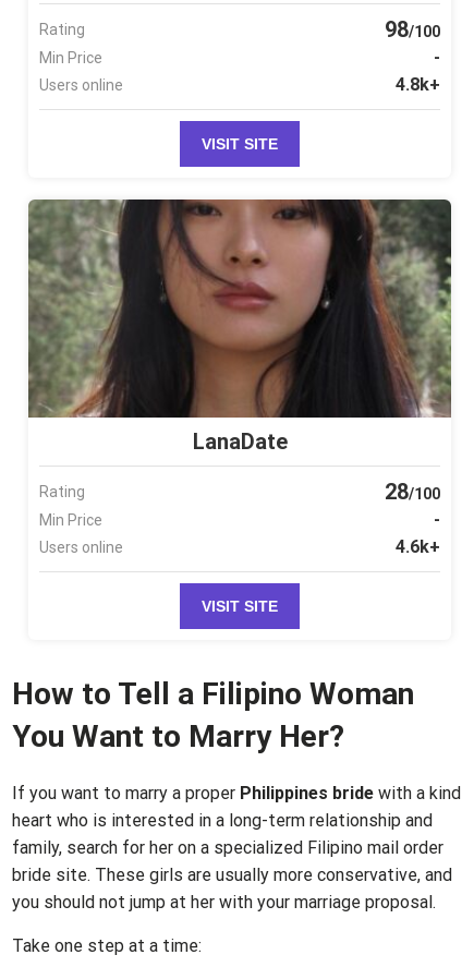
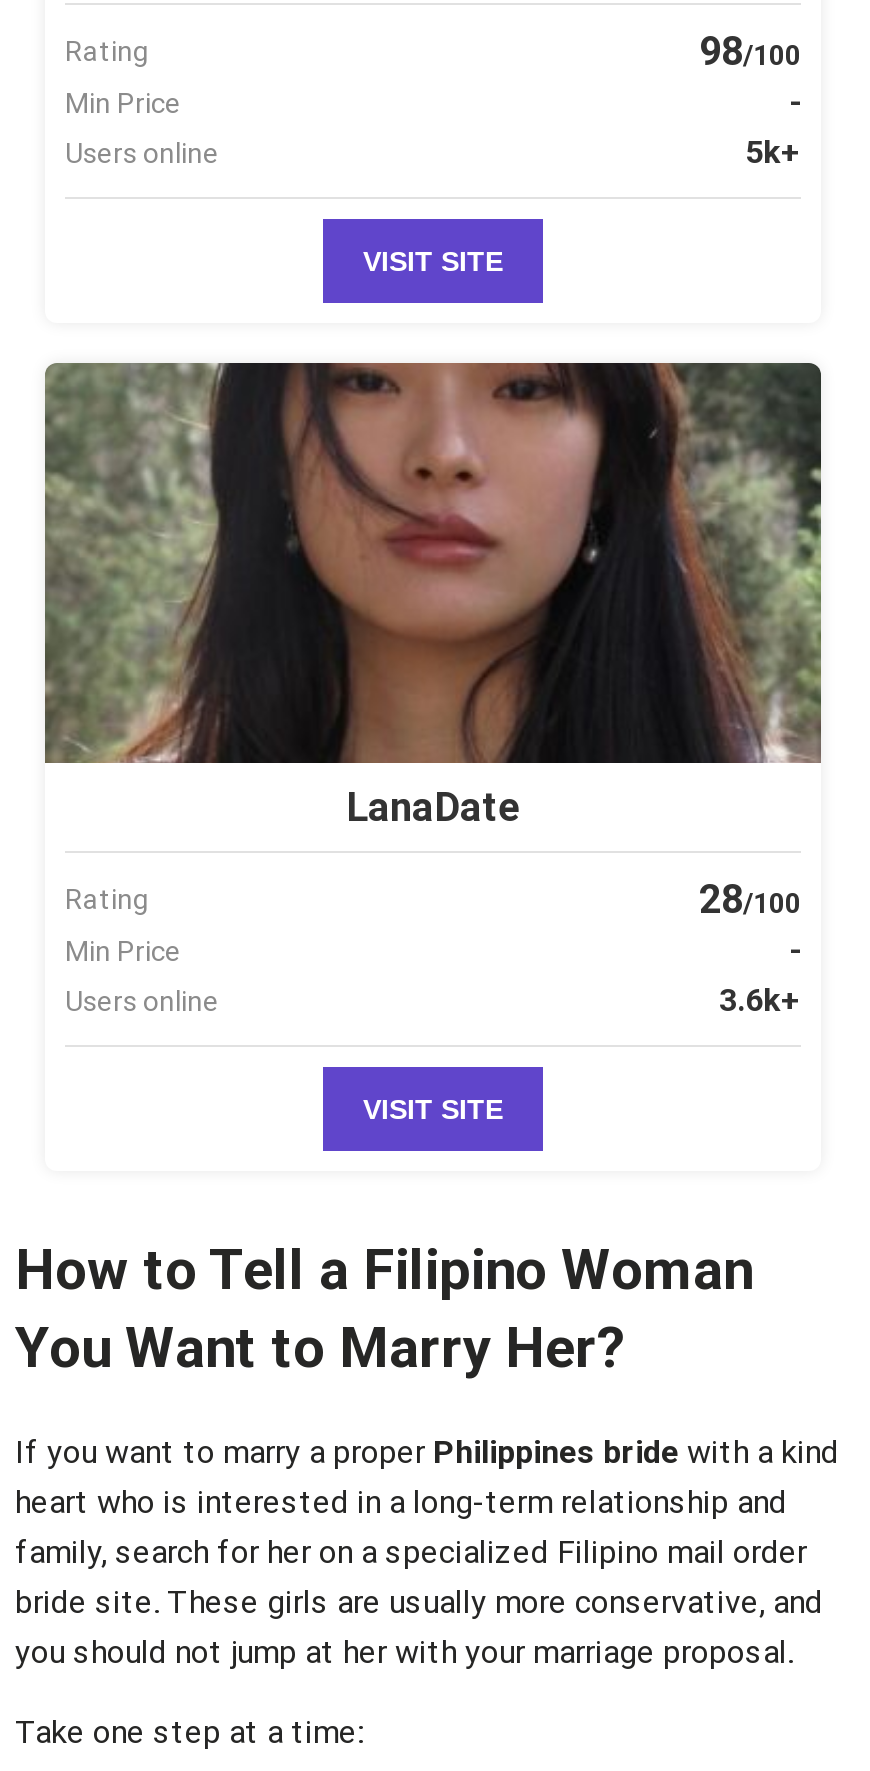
- 4.8k+
+ 5k+

- 4.6k+
+ 3.6k+
